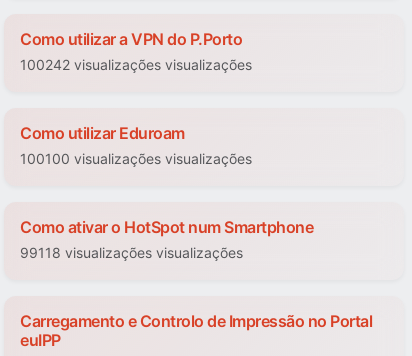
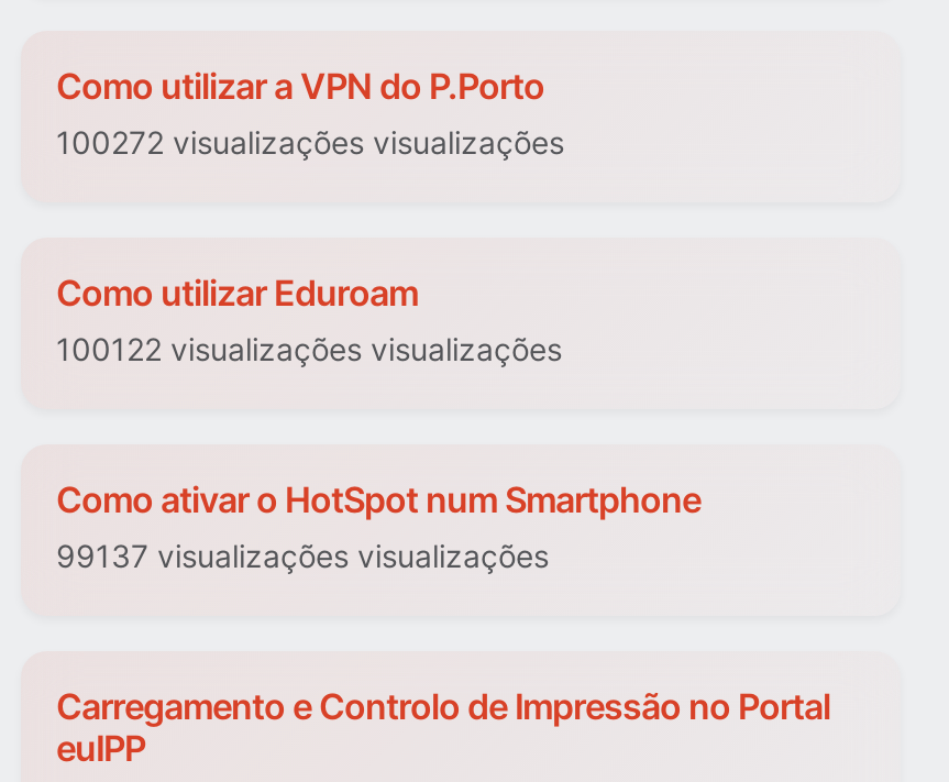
- 100242 visualizações visualizações
+ 100272 visualizações visualizações

- 100100 visualizações visualizações
+ 100122 visualizações visualizações

- 99118 visualizações visualizações
+ 99137 visualizações visualizações
